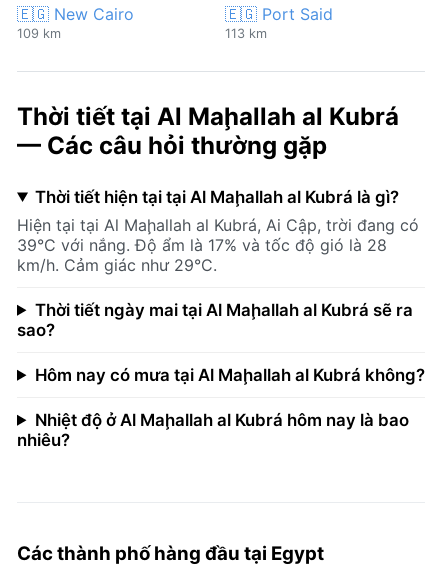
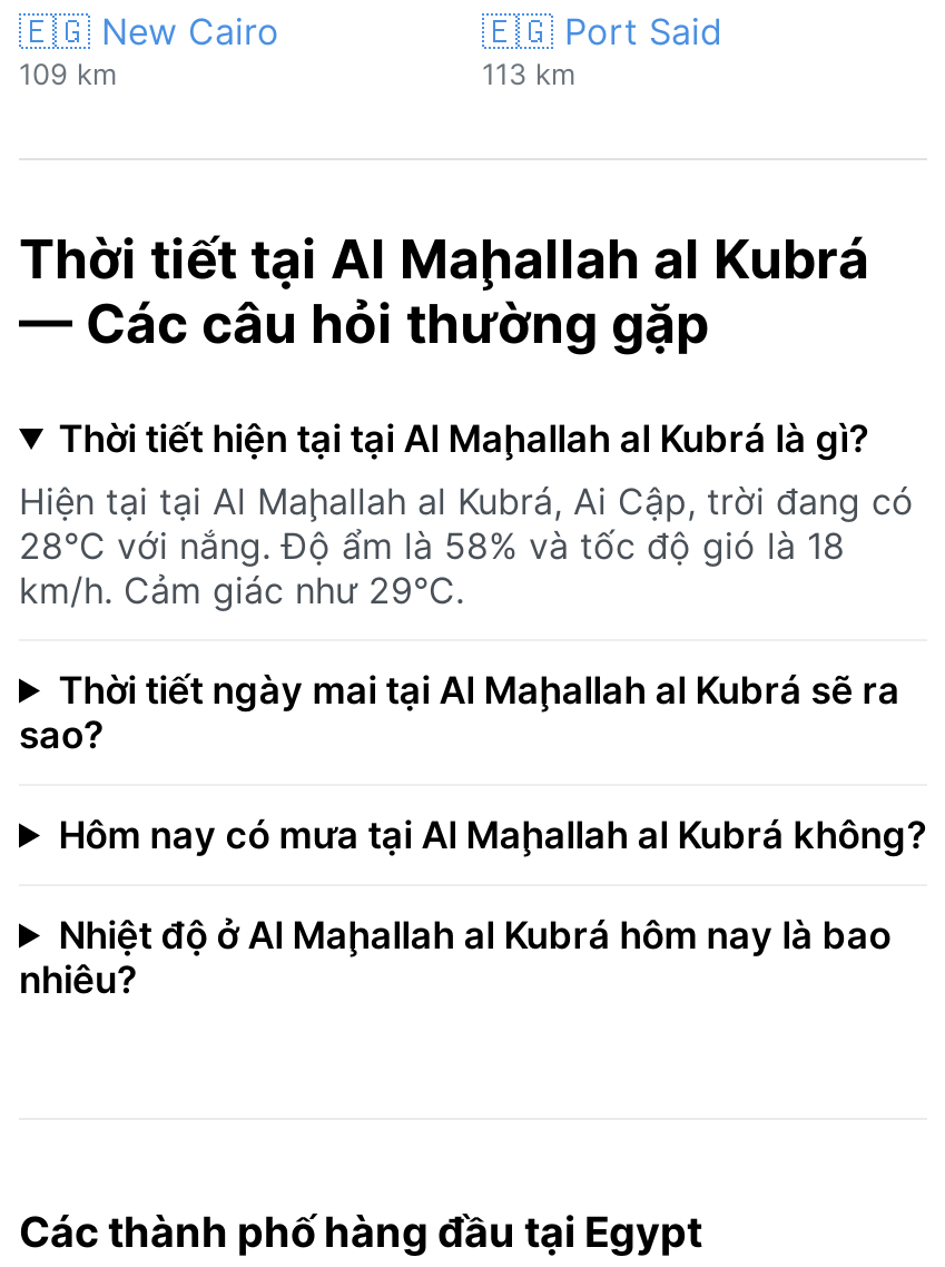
- 39°C với nắng. Độ ẩm là 17% và tốc độ gió là 28
+ 28°C với nắng. Độ ẩm là 58% và tốc độ gió là 18
